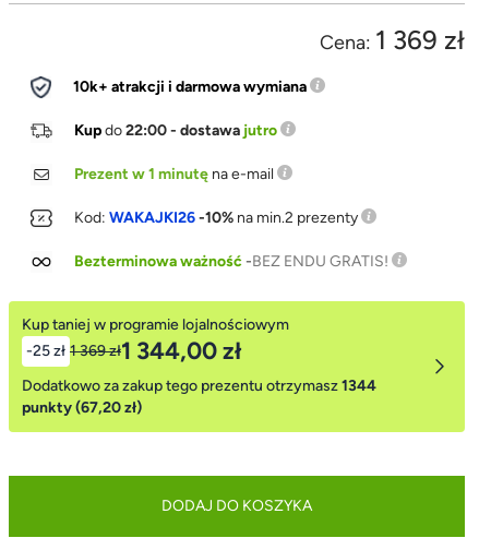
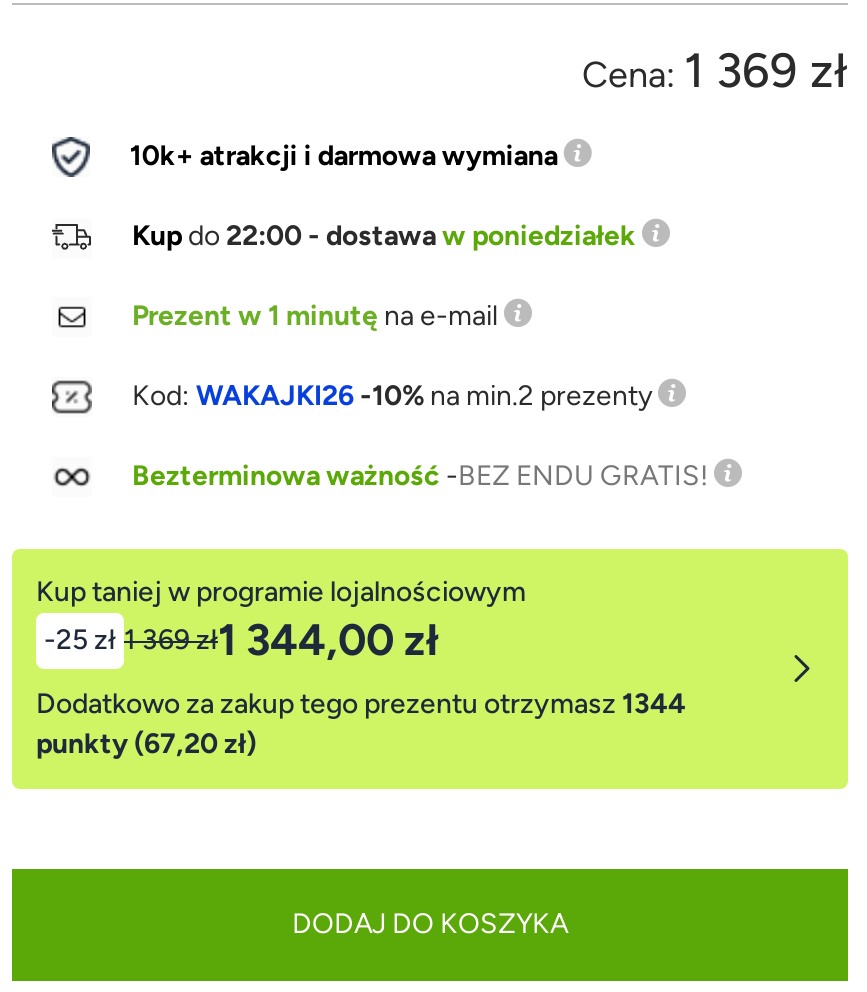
- Kup do 22:00 - dostawa jutro
+ Kup do 22:00 - dostawa w poniedziałek
